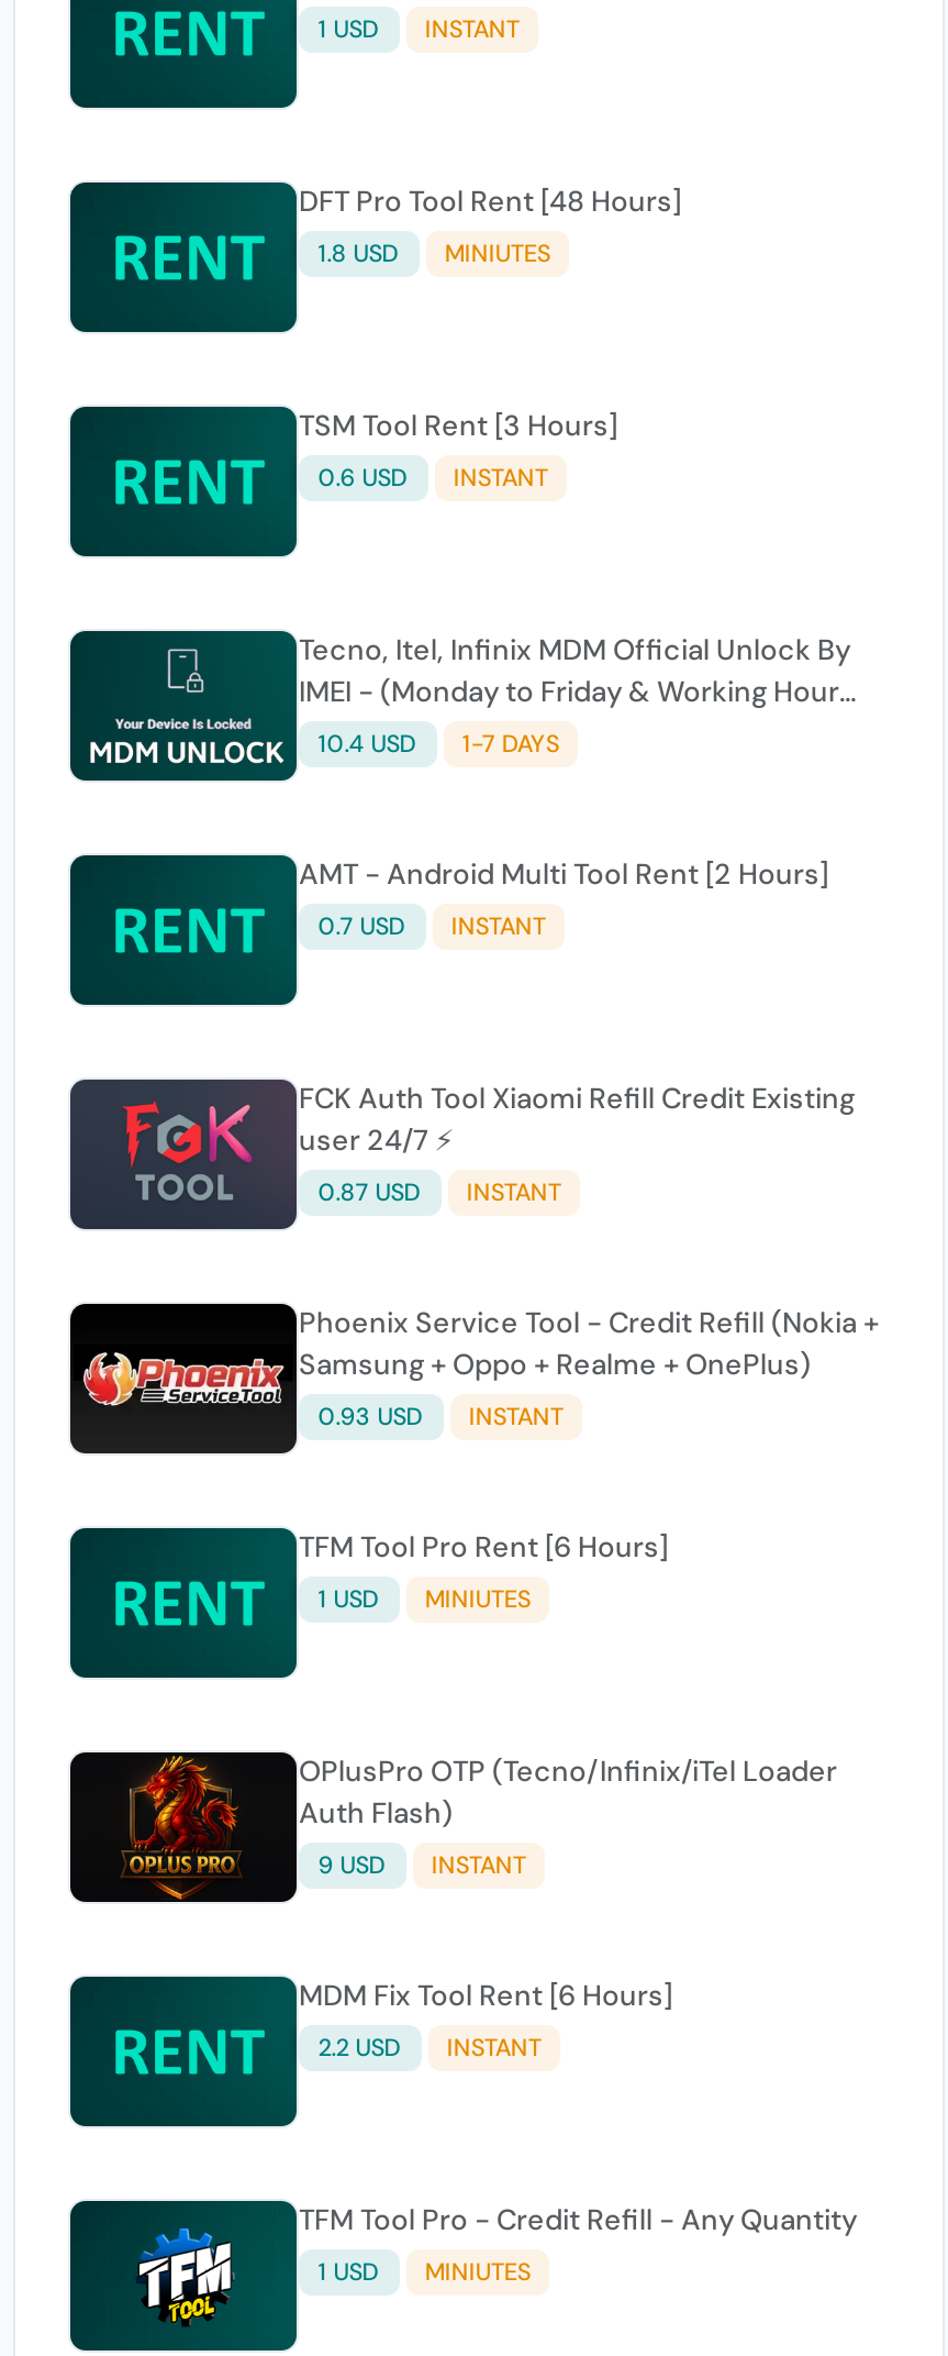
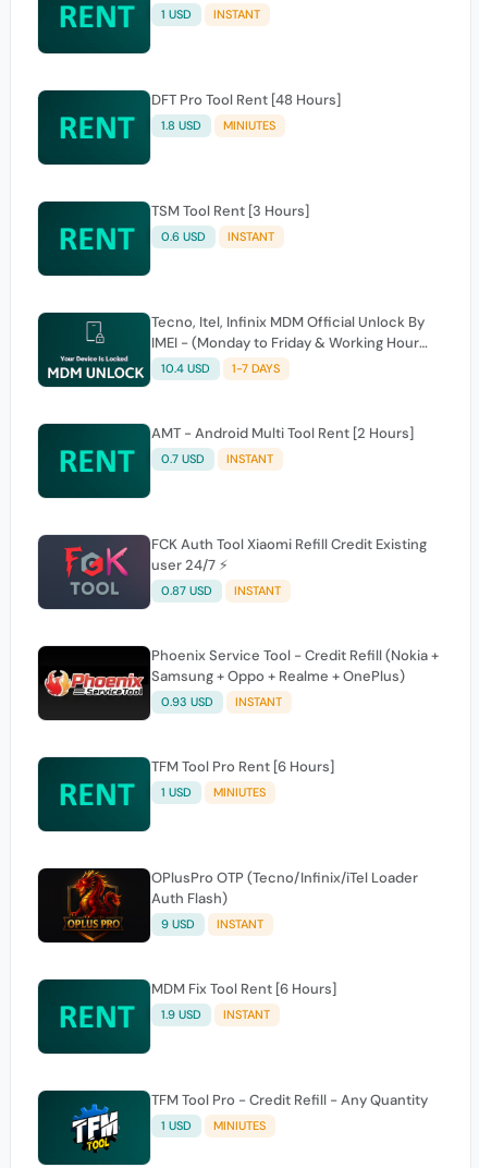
- 2.2 USD INSTANT
+ 1.9 USD INSTANT
